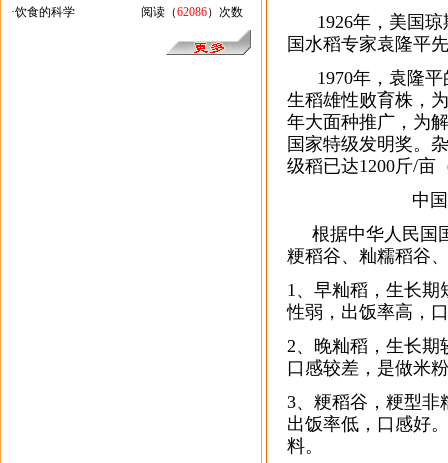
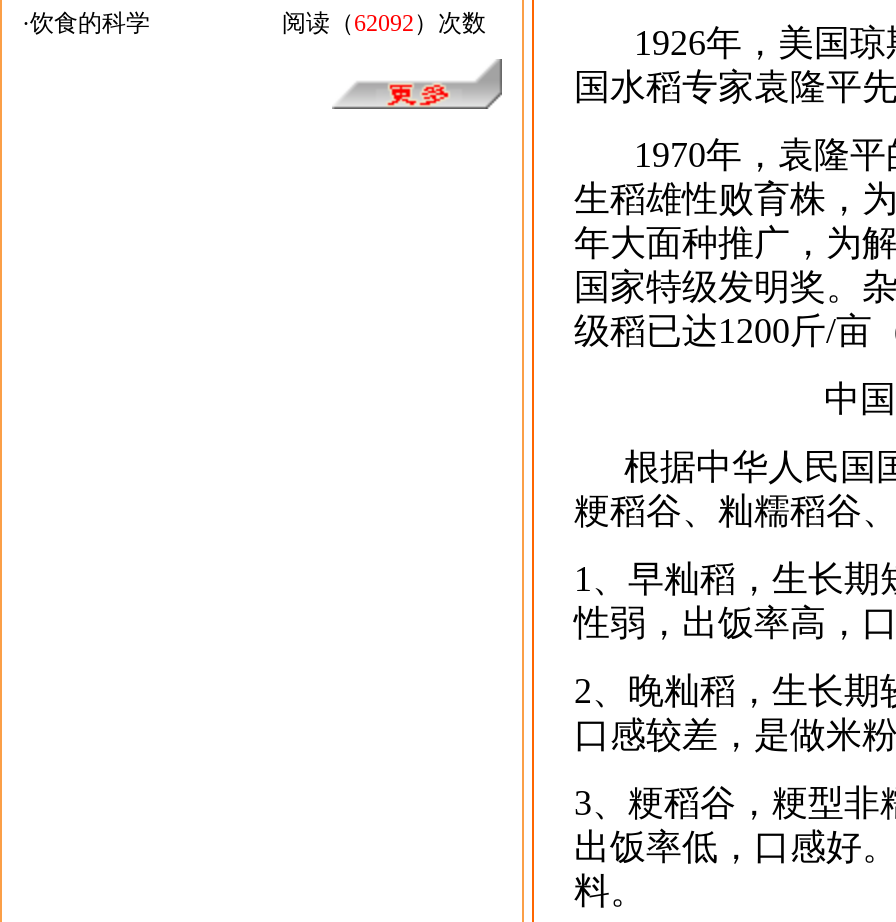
- 阅读（62086）次数
+ 阅读（62092）次数
